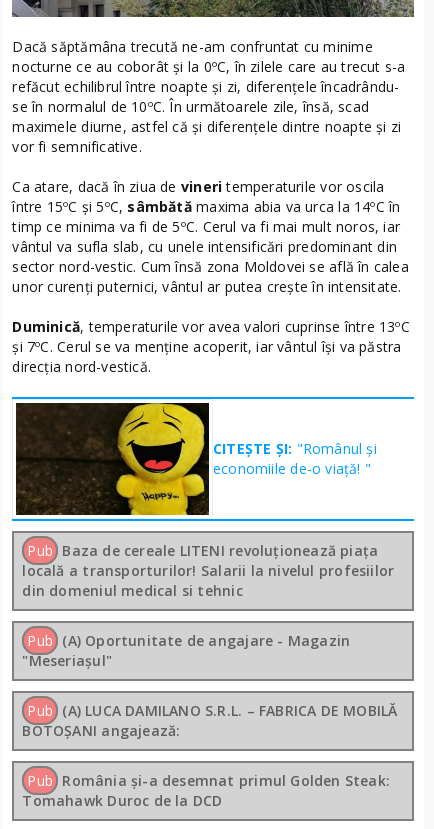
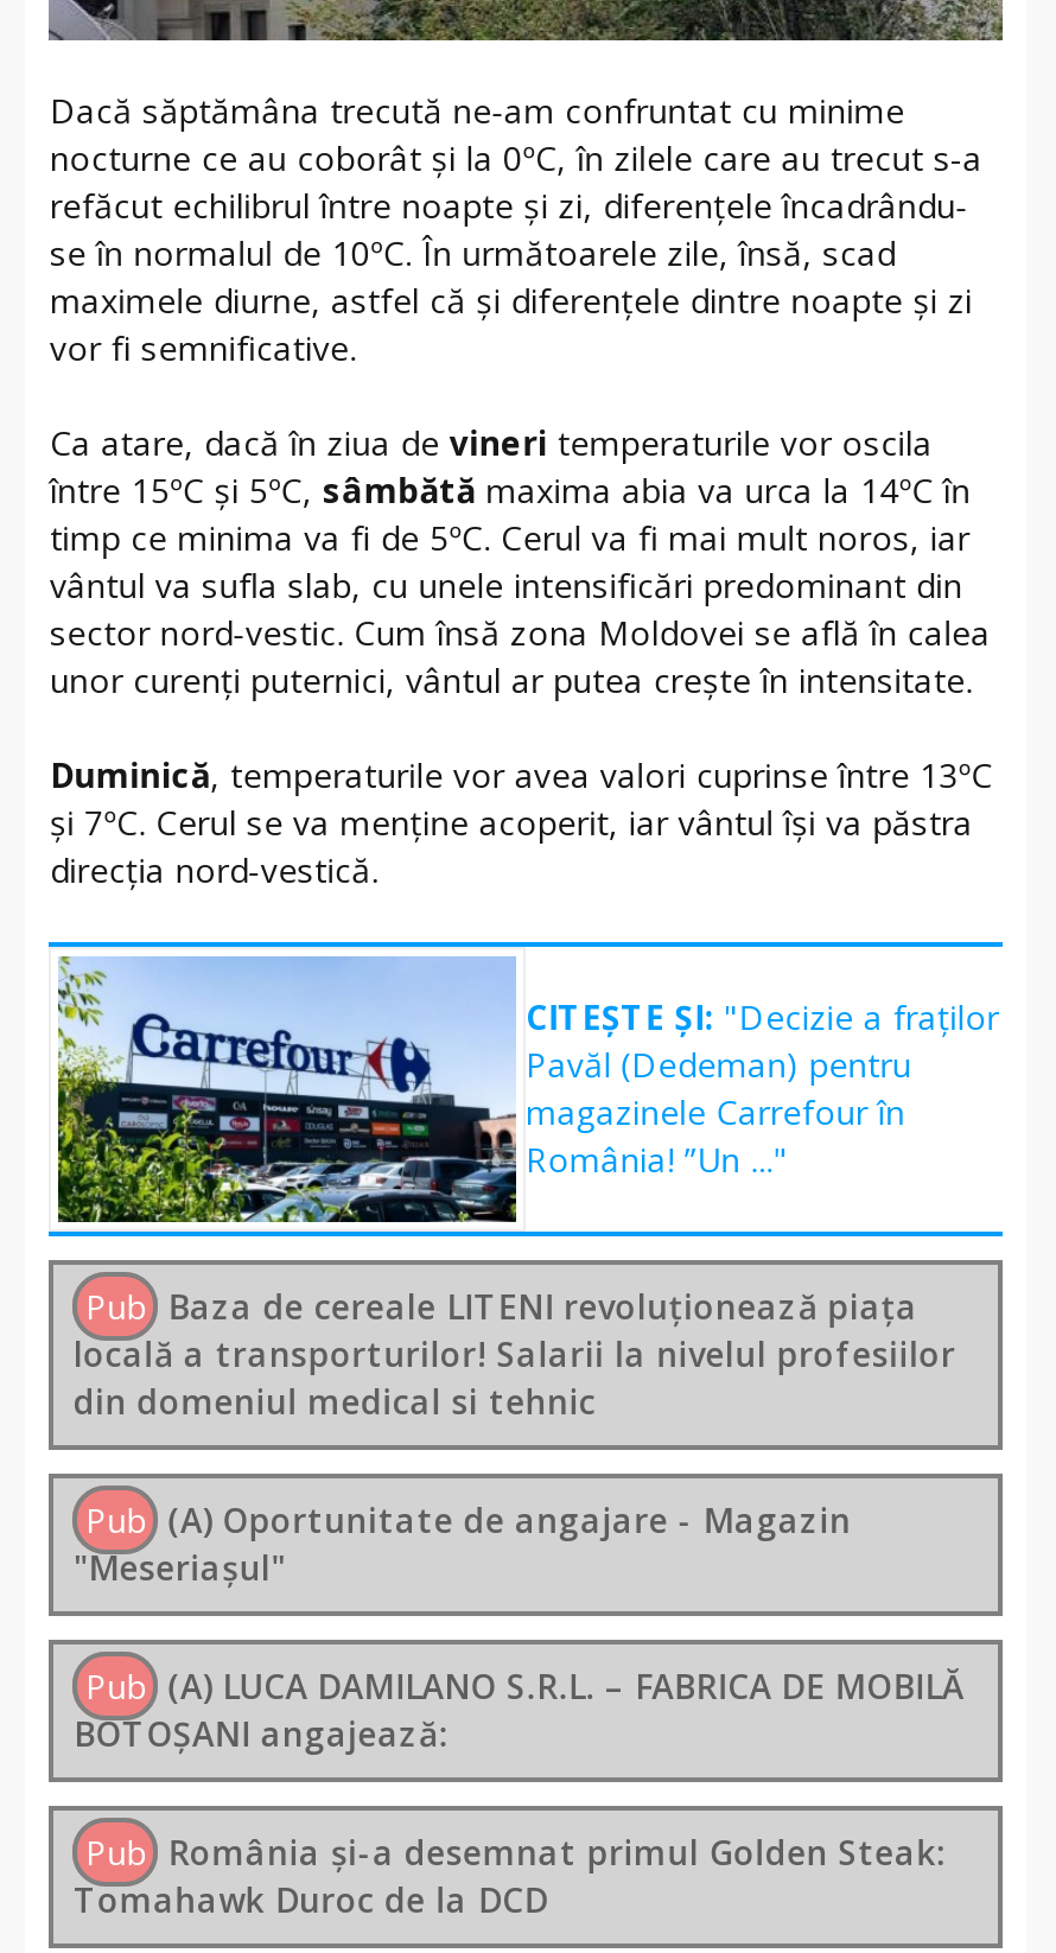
- [image]
- CITEȘTE ȘI: "Românul și
- economiile de-o viață! "
+ [image]
+ CITEȘTE ȘI: "Decizie a fraților
+ Pavăl (Dedeman) pentru
+ magazinele Carrefour în
+ România! ”Un ..."
